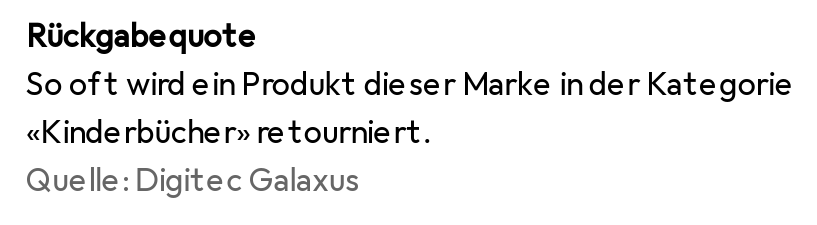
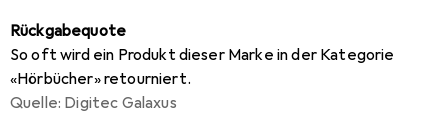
- «Kinderbücher» retourniert.
+ «Hörbücher» retourniert.
